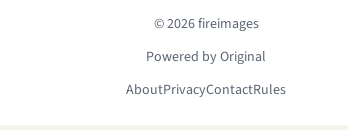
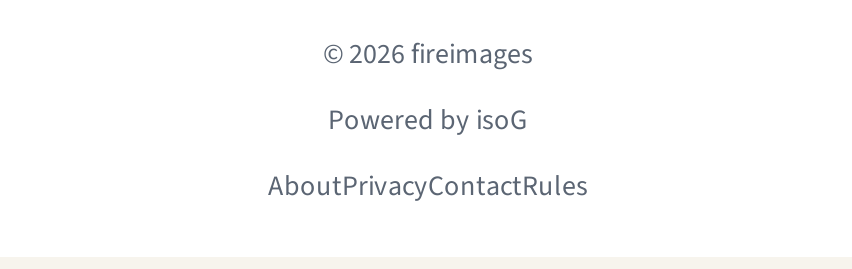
- Powered by Original
+ Powered by isoG
